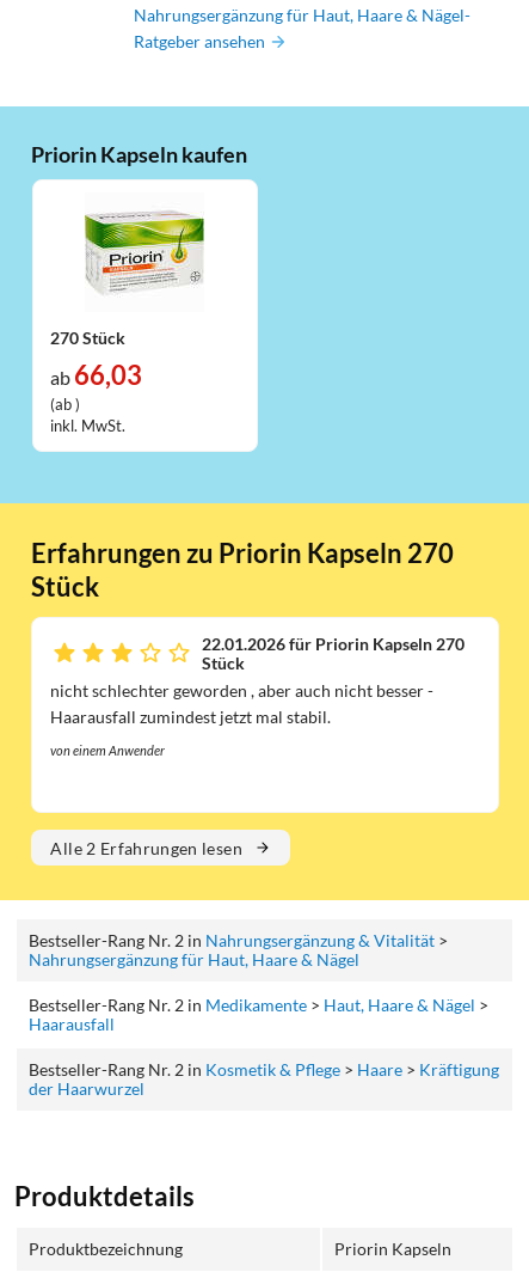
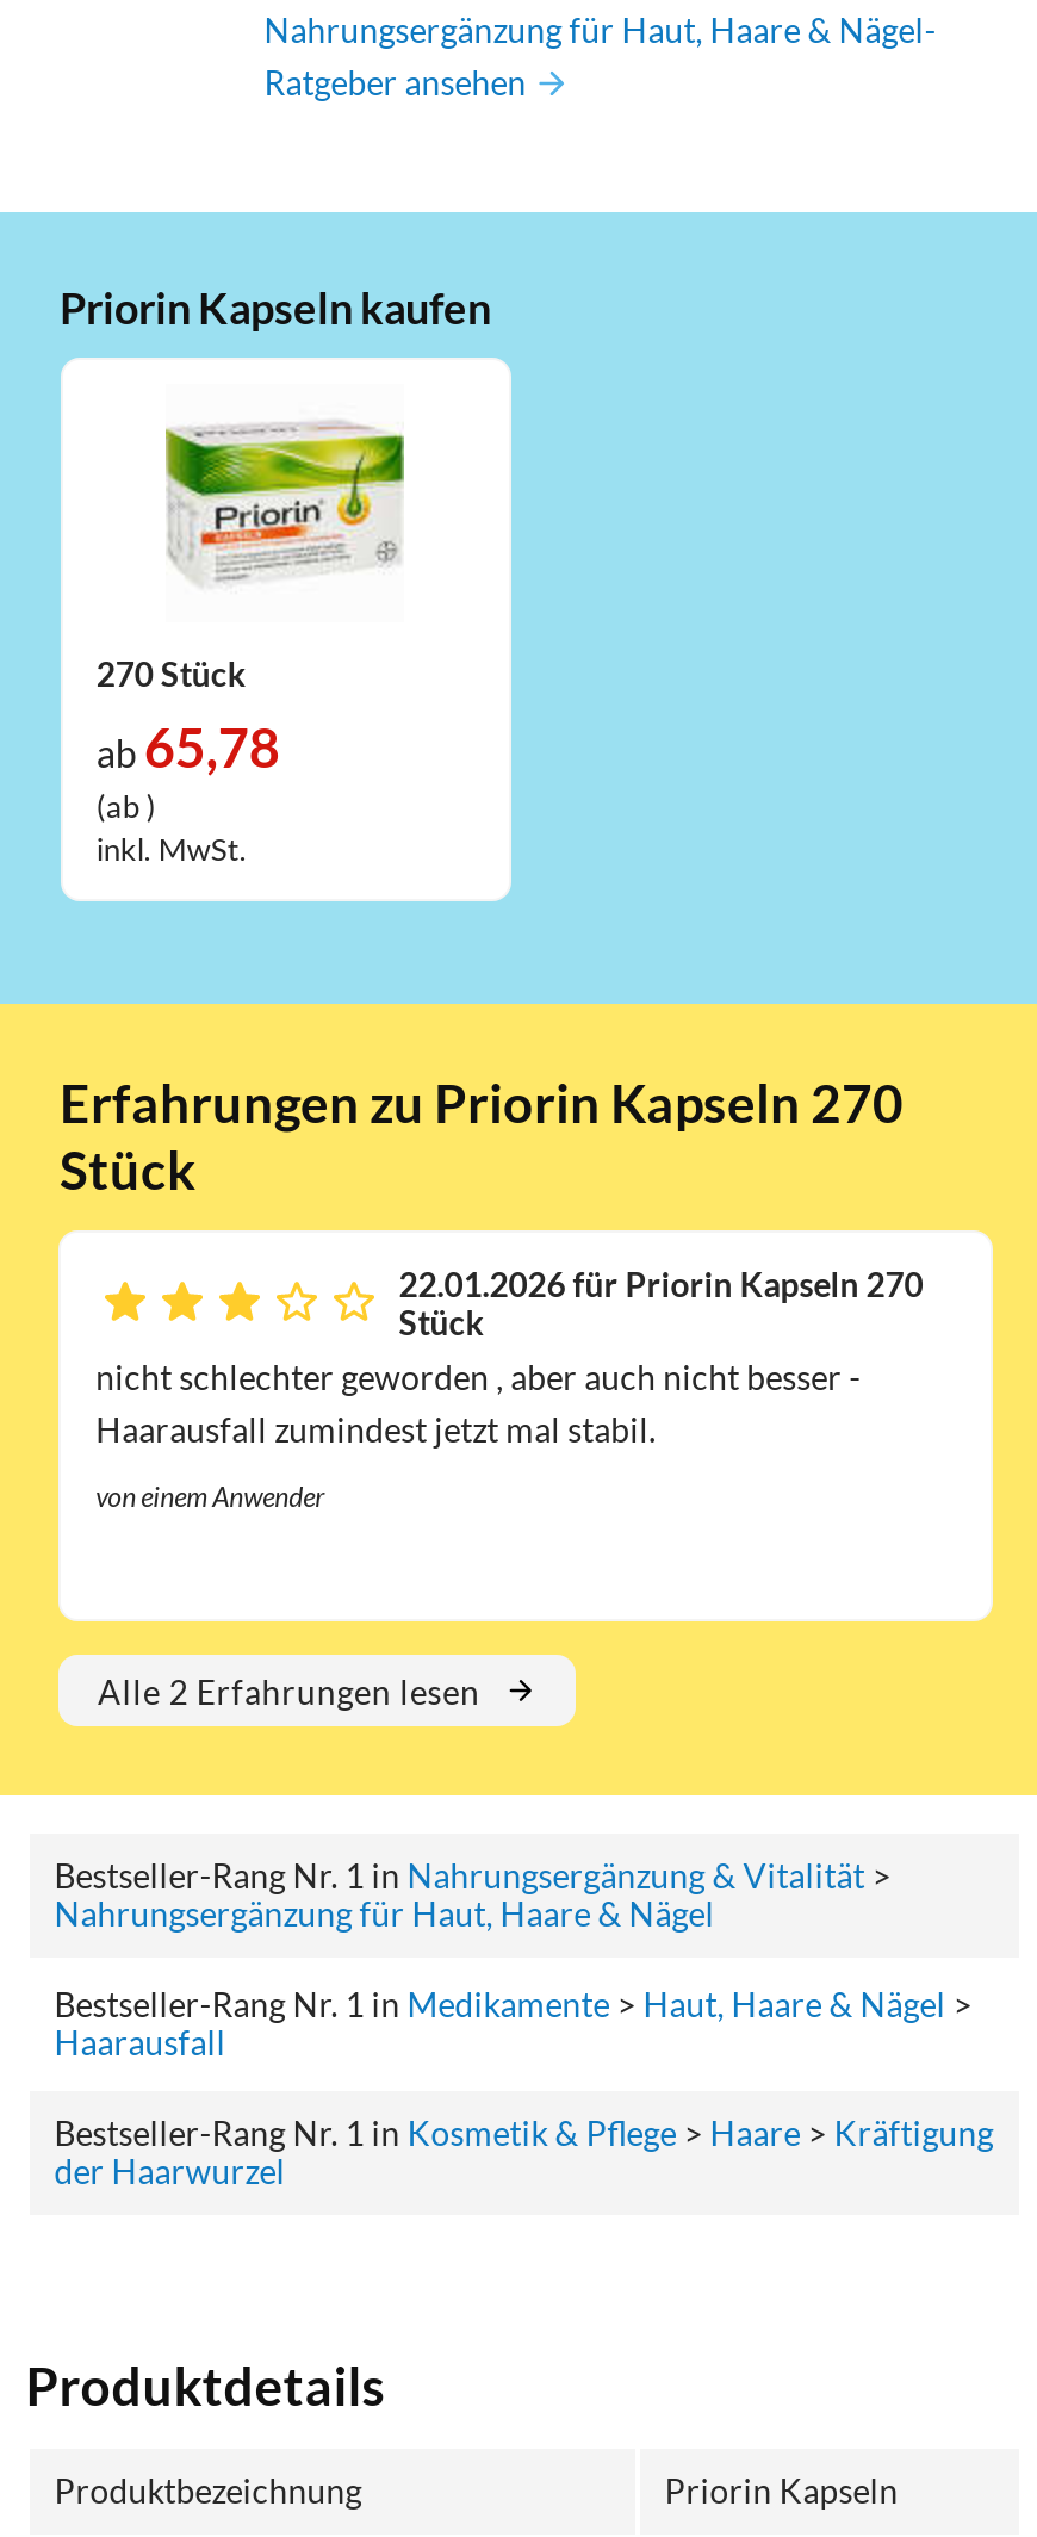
- ab66,03
+ ab65,78

- Bestseller-Rang Nr. 2 in Nahrungsergänzung & Vitalität >
+ Bestseller-Rang Nr. 1 in Nahrungsergänzung & Vitalität >

- Bestseller-Rang Nr. 2 in Medikamente > Haut, Haare & Nägel >
+ Bestseller-Rang Nr. 1 in Medikamente > Haut, Haare & Nägel >

- Bestseller-Rang Nr. 2 in Kosmetik & Pflege > Haare > Kräftigung
+ Bestseller-Rang Nr. 1 in Kosmetik & Pflege > Haare > Kräftigung
